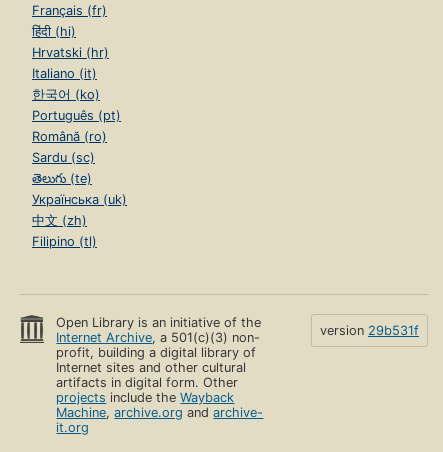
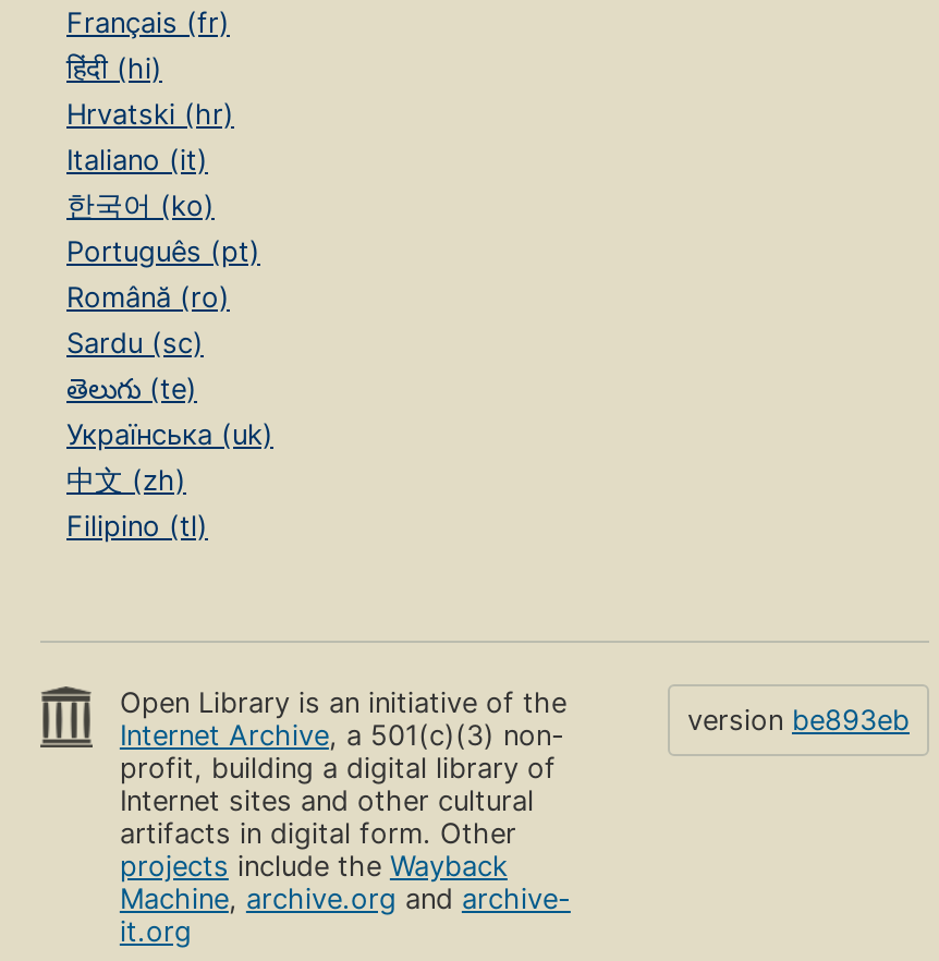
- version 29b531f
+ version be893eb
